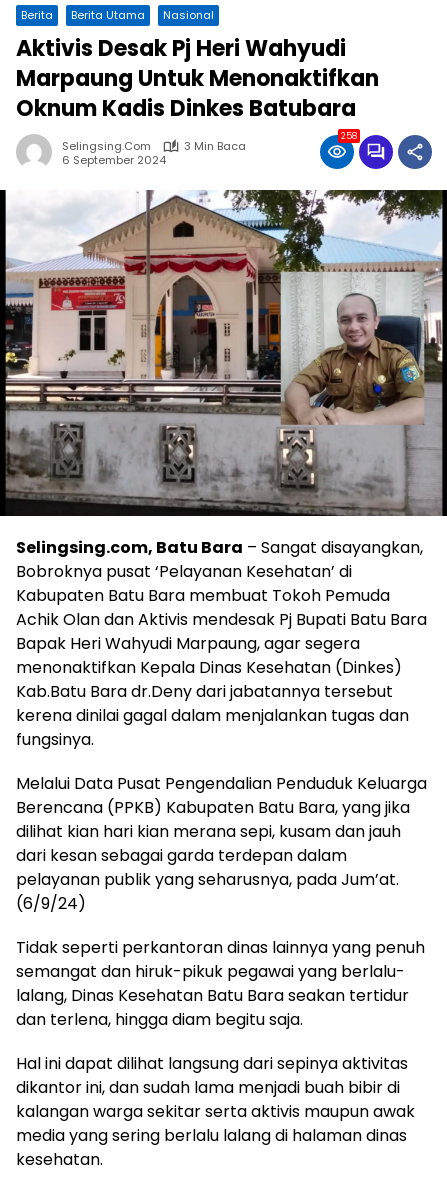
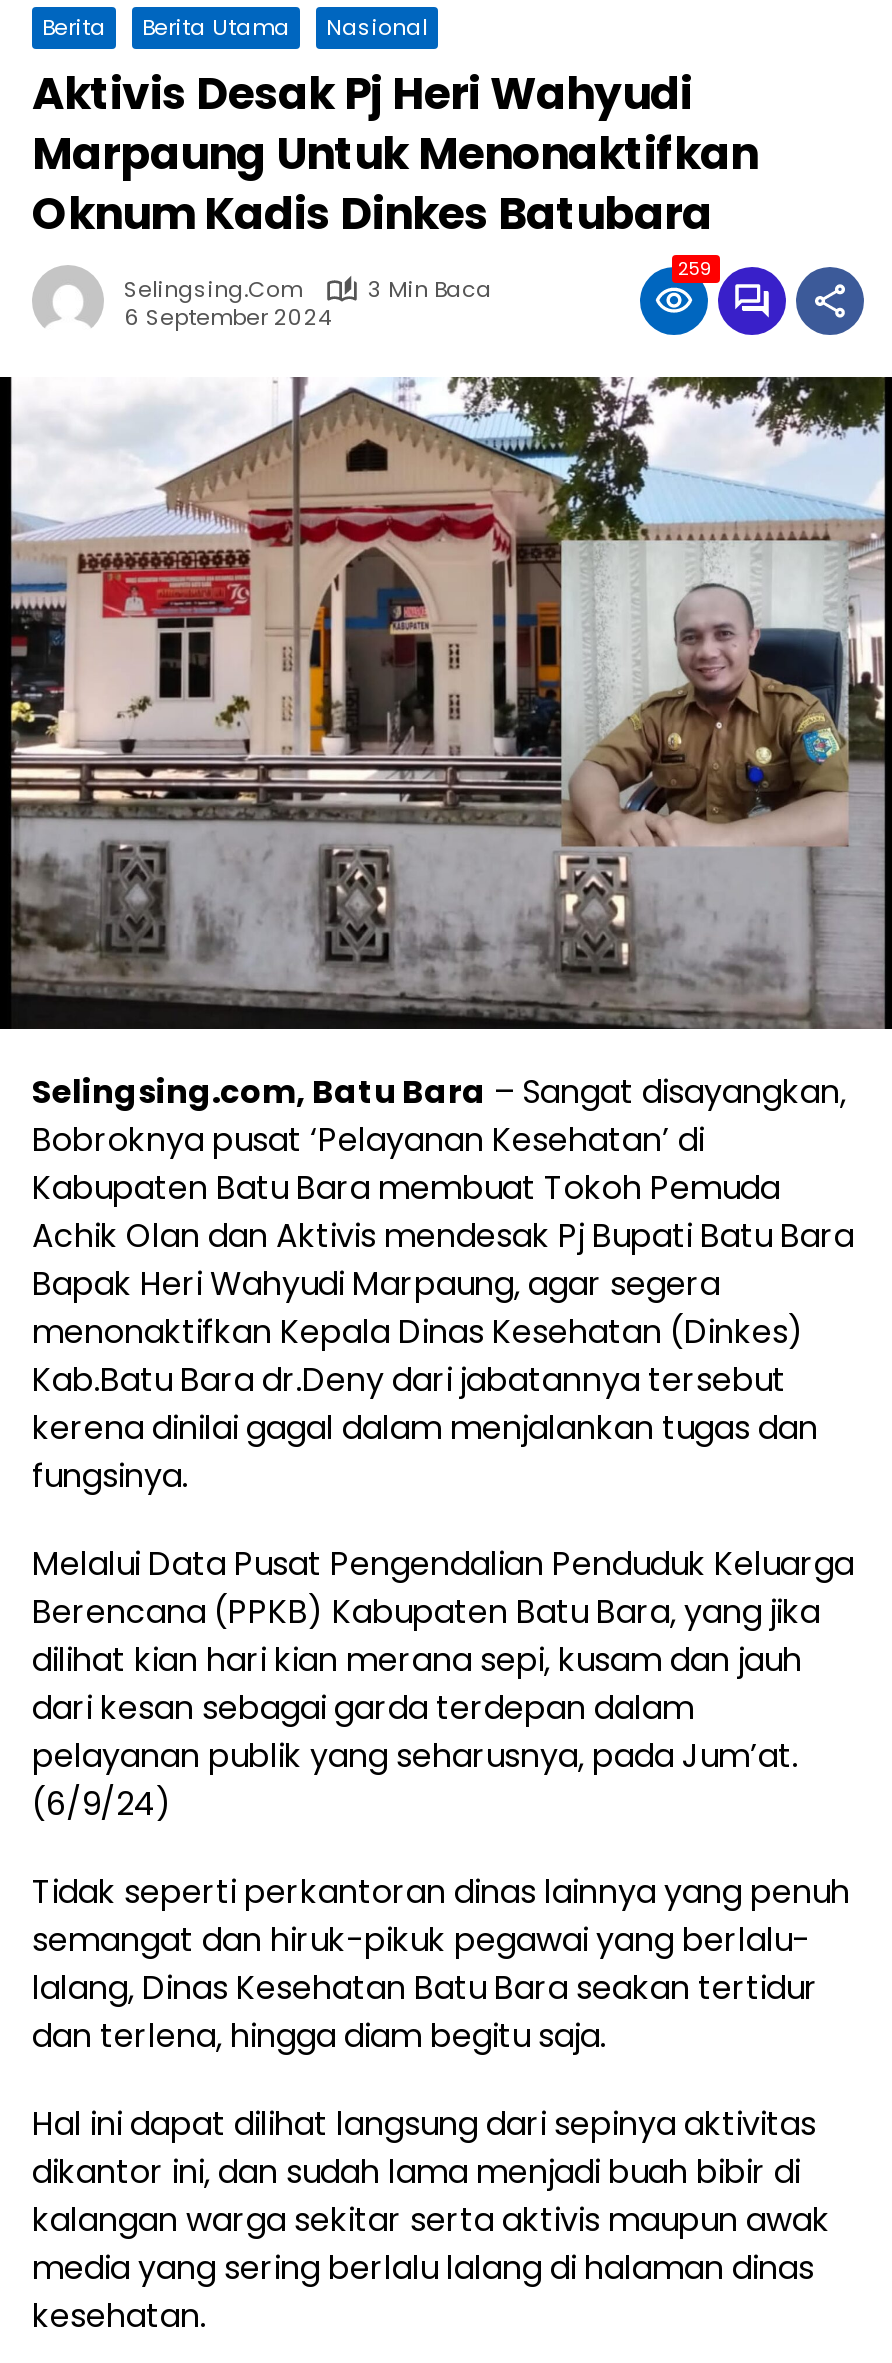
- 258
+ 259
